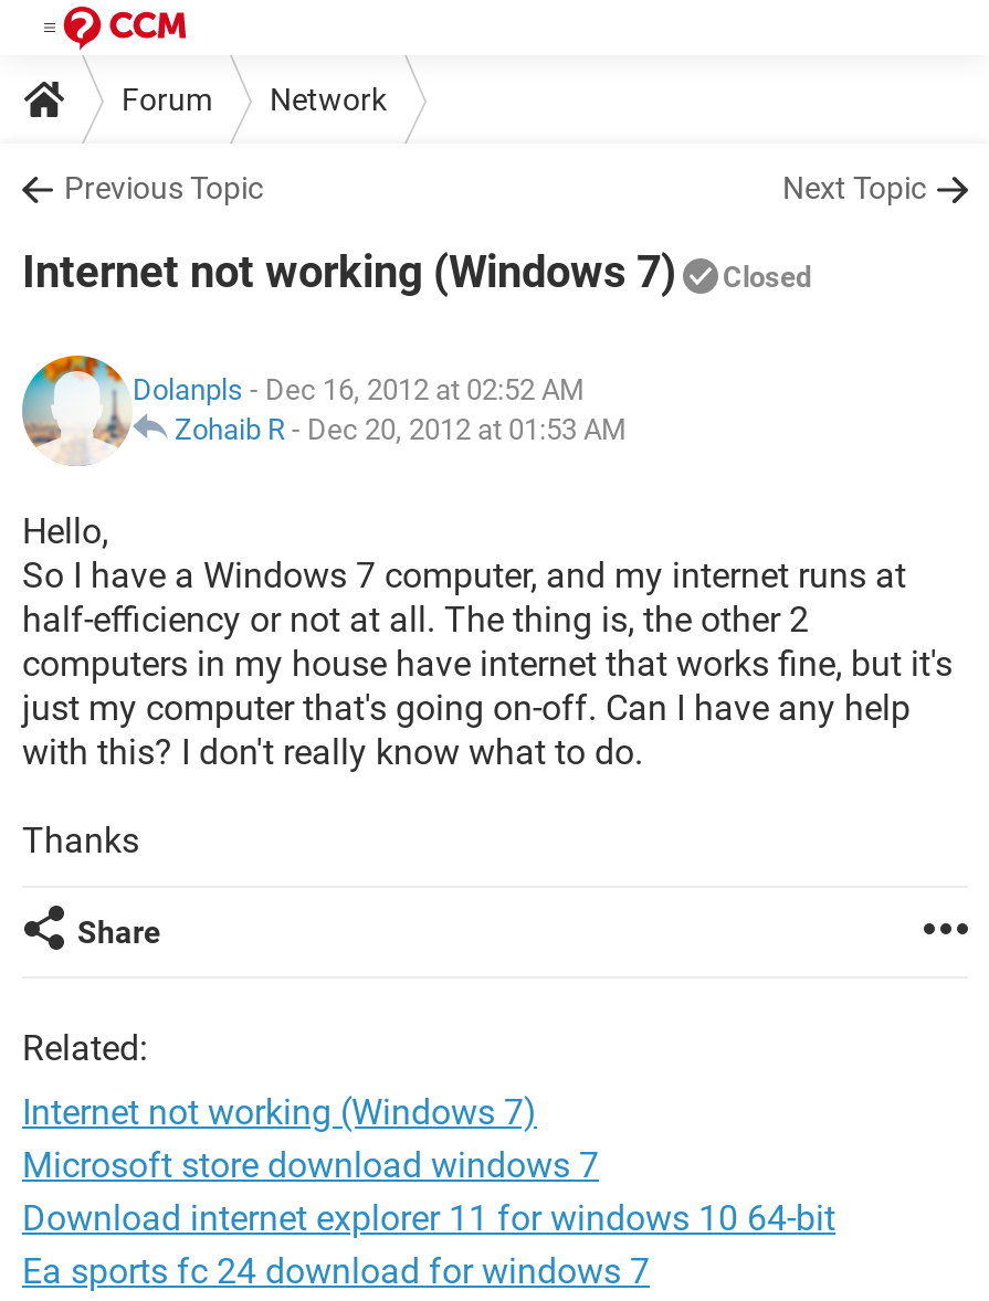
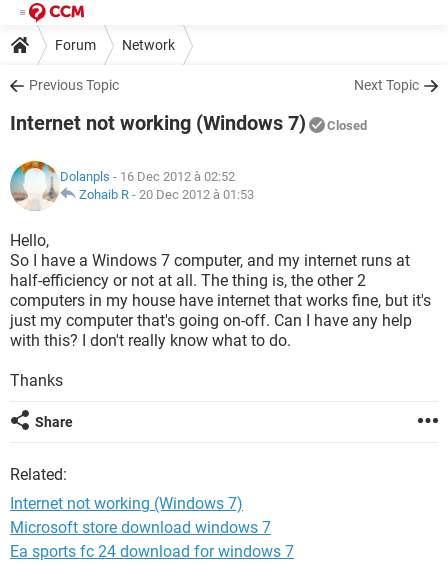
- Dolanpls - Dec 16, 2012 at 02:52 AM
- Zohaib R - Dec 20, 2012 at 01:53 AM
+ Dolanpls - 16 Dec 2012 à 02:52
+ Zohaib R - 20 Dec 2012 à 01:53

- Download internet explorer 11 for windows 10 64-bit
